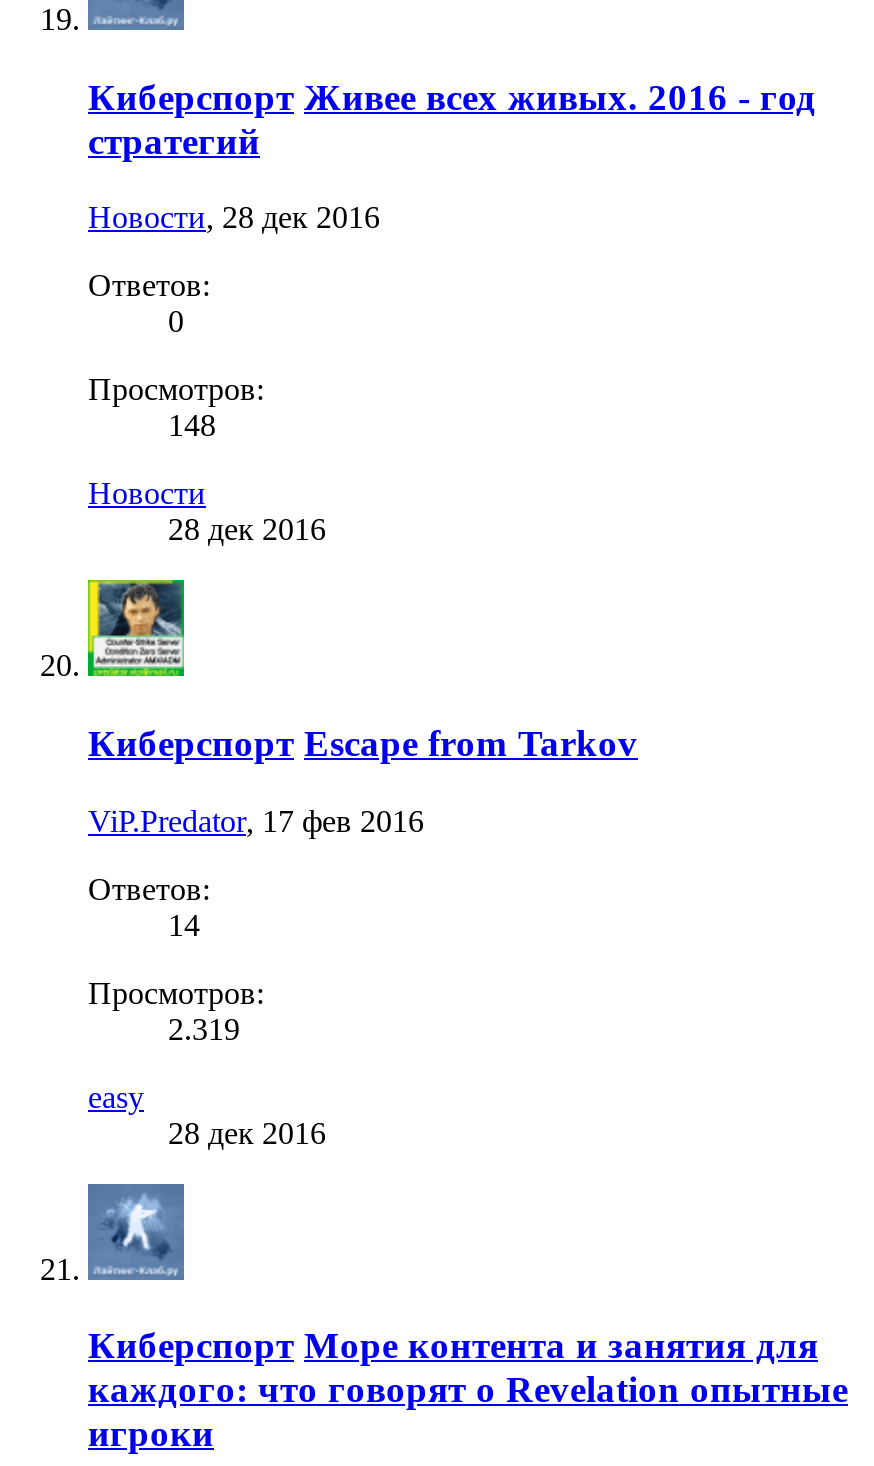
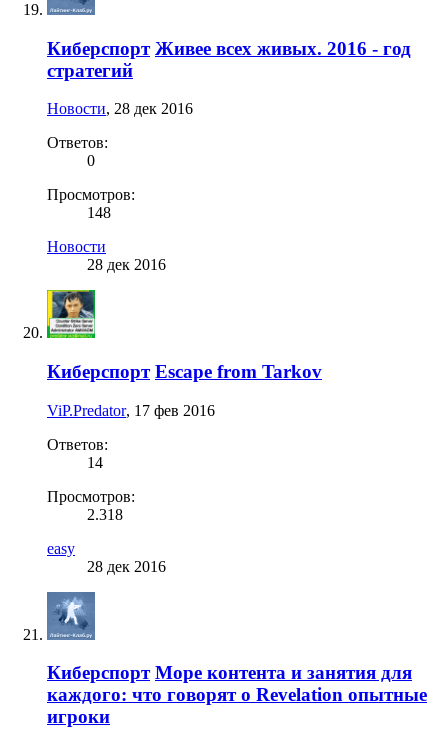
- 2.319
+ 2.318
